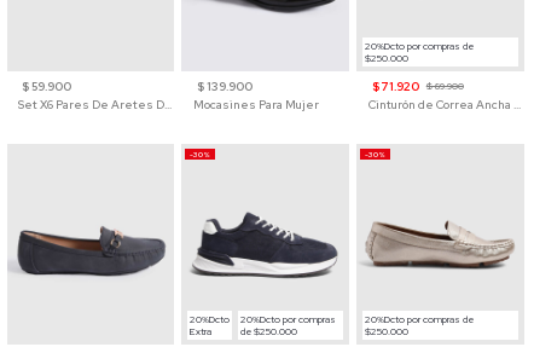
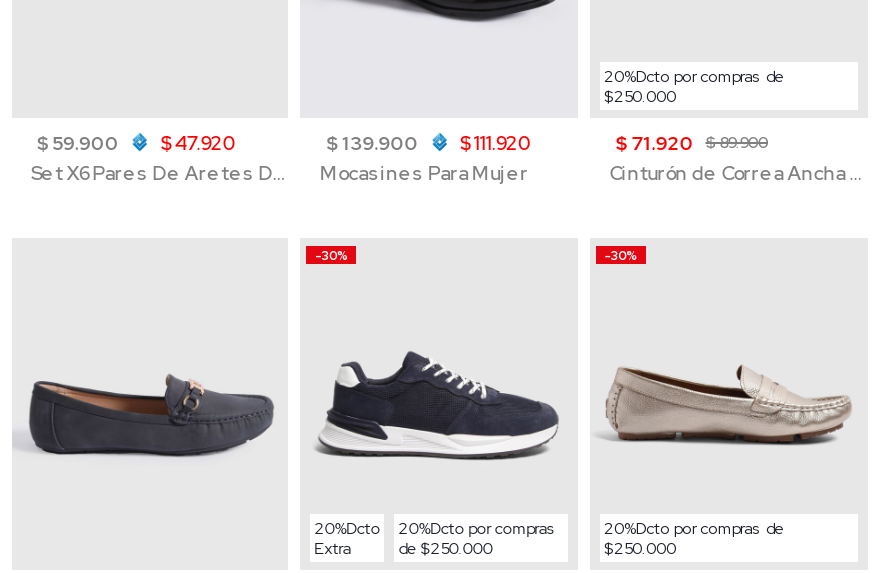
+ $ 47.920

+ $ 111.920
